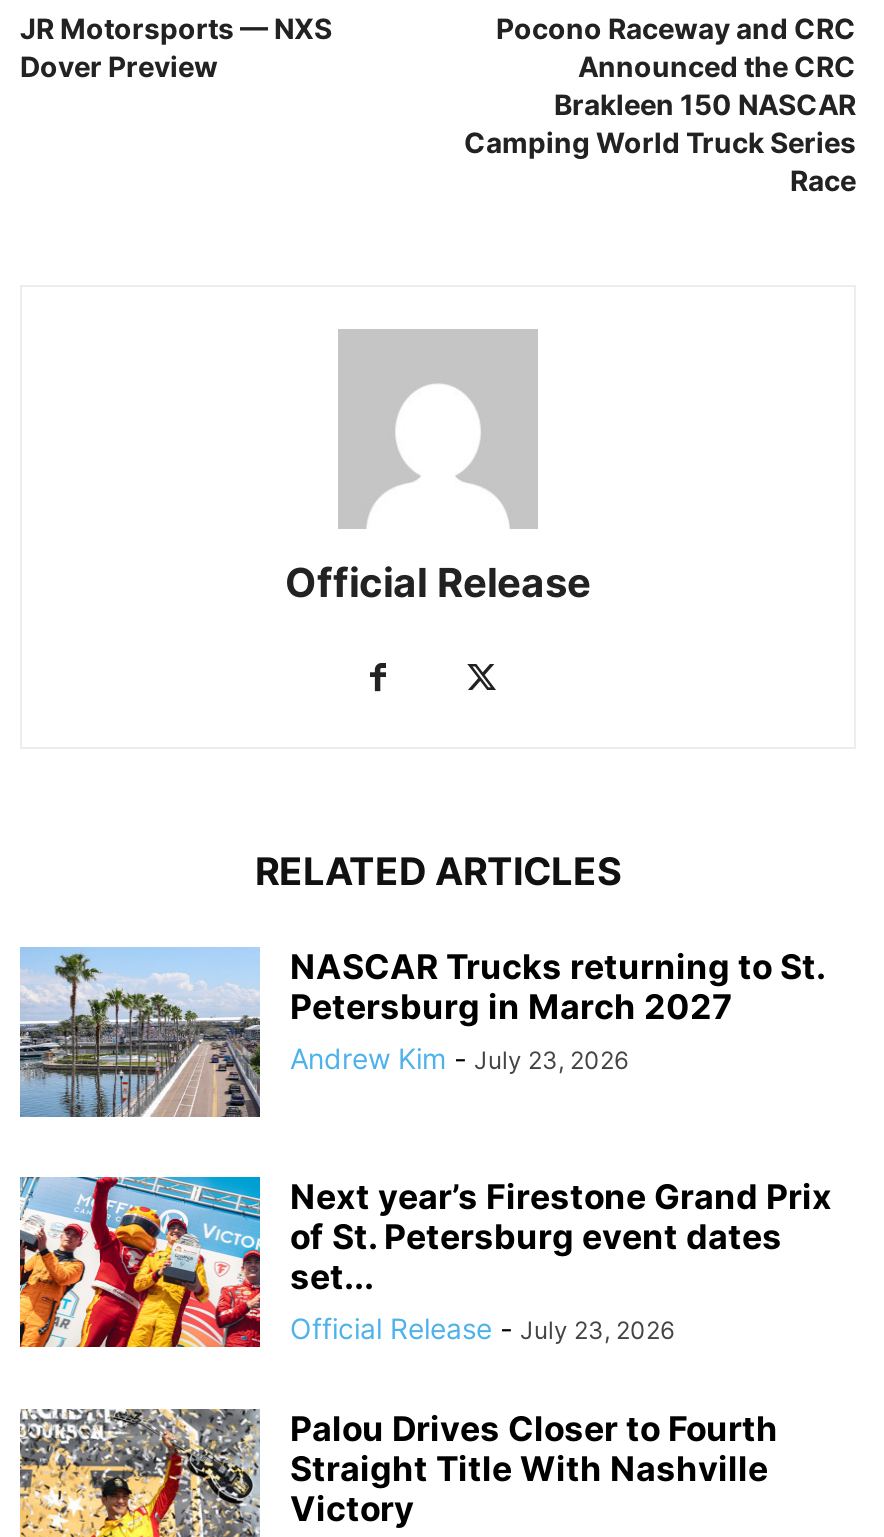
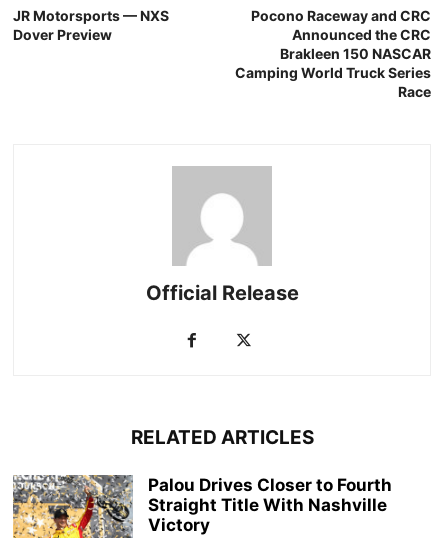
- [image]
- NASCAR Trucks returning to St.
- Petersburg in March 2027
- Andrew Kim - July 23, 2026

- [image]
- Next year’s Firestone Grand Prix
- of St. Petersburg event dates
- set...
- Official Release - July 23, 2026
